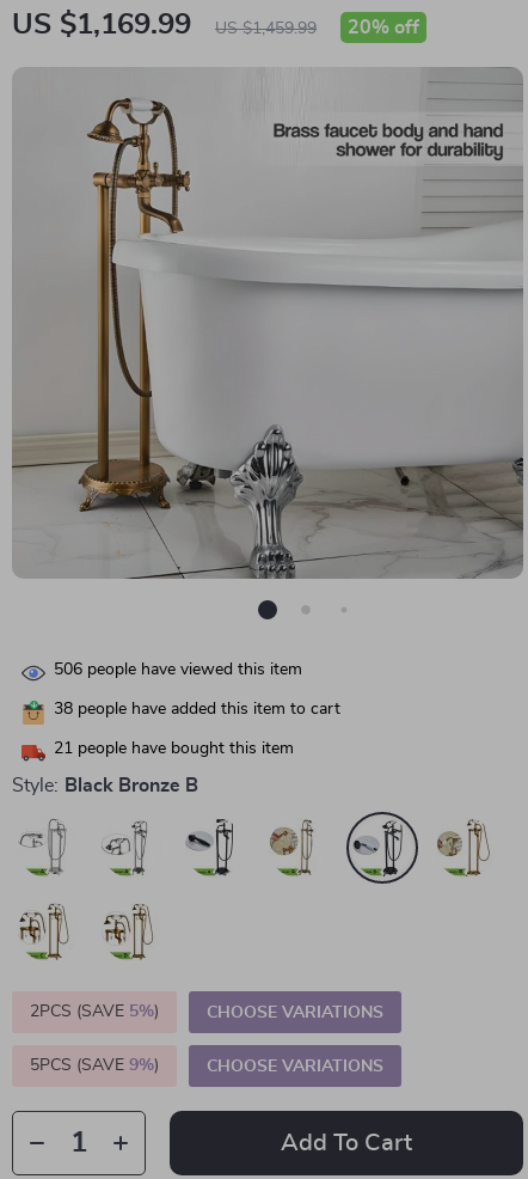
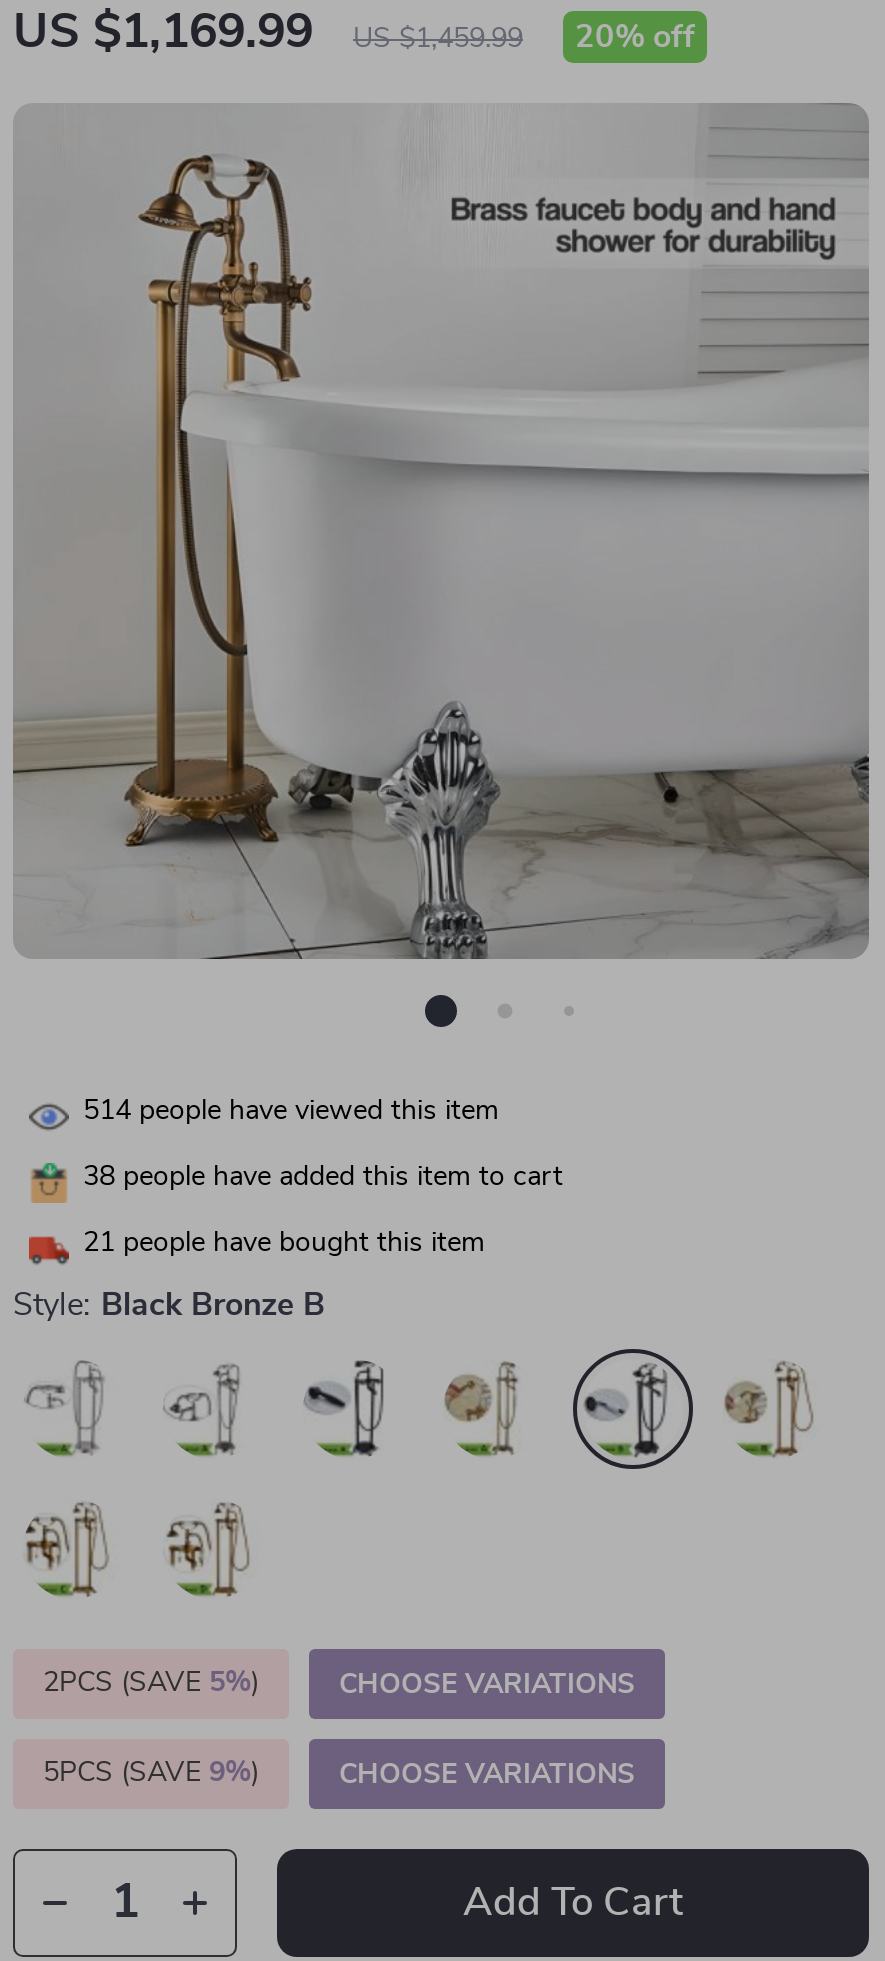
- 506 people have viewed this item
+ 514 people have viewed this item
